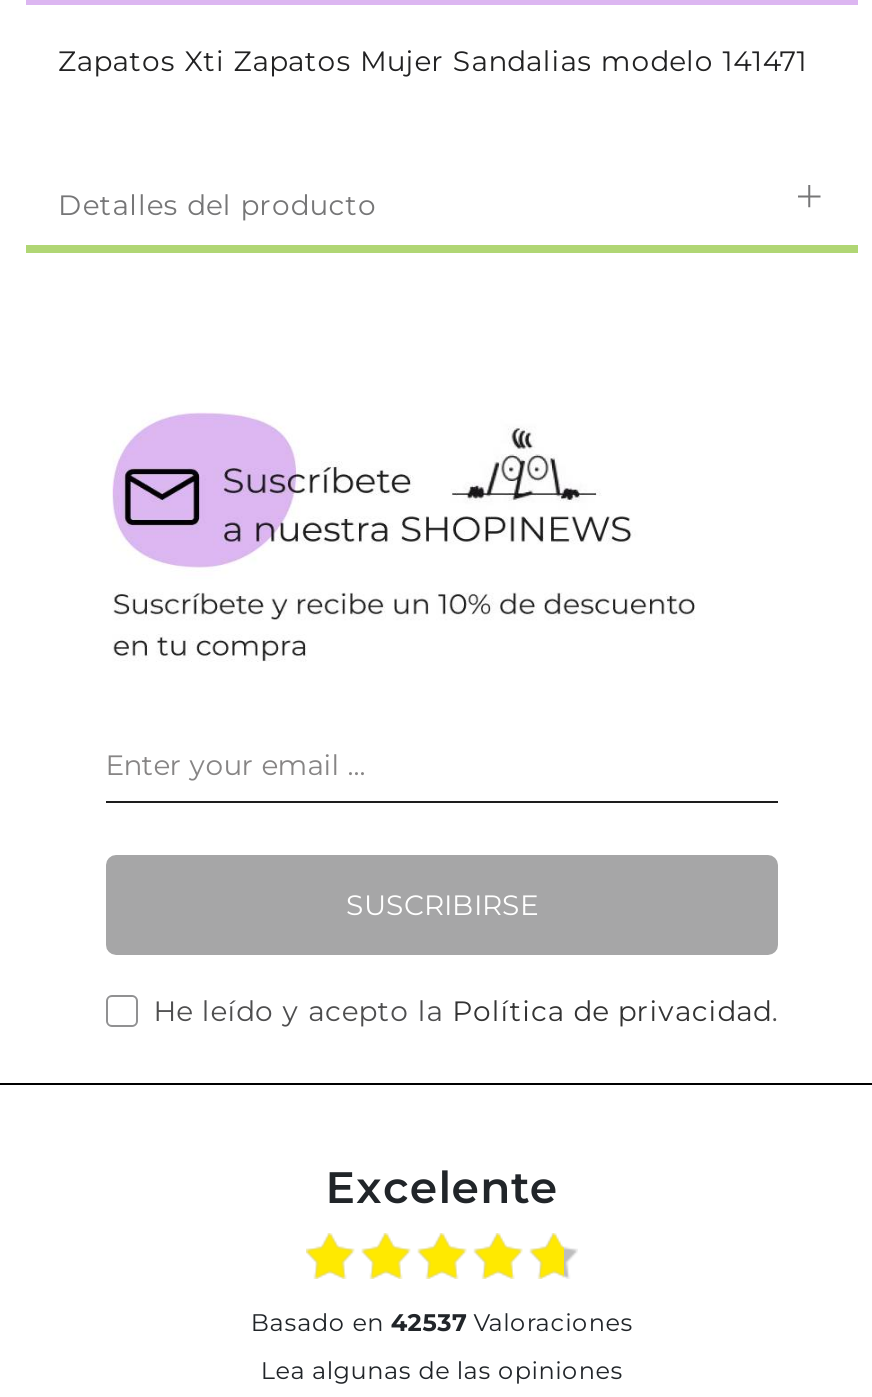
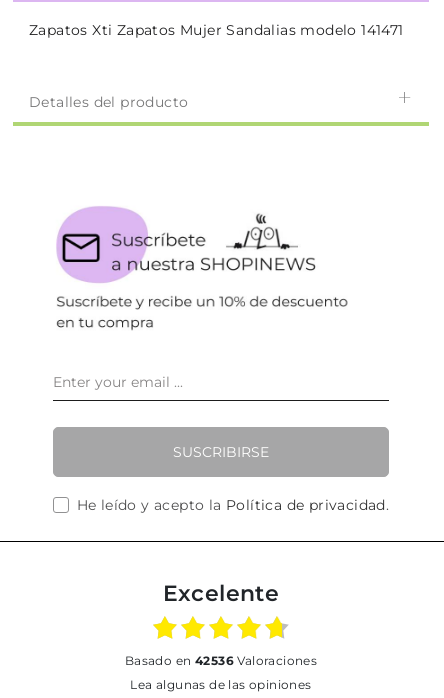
- basado en 42537 Valoraciones
+ basado en 42536 Valoraciones
